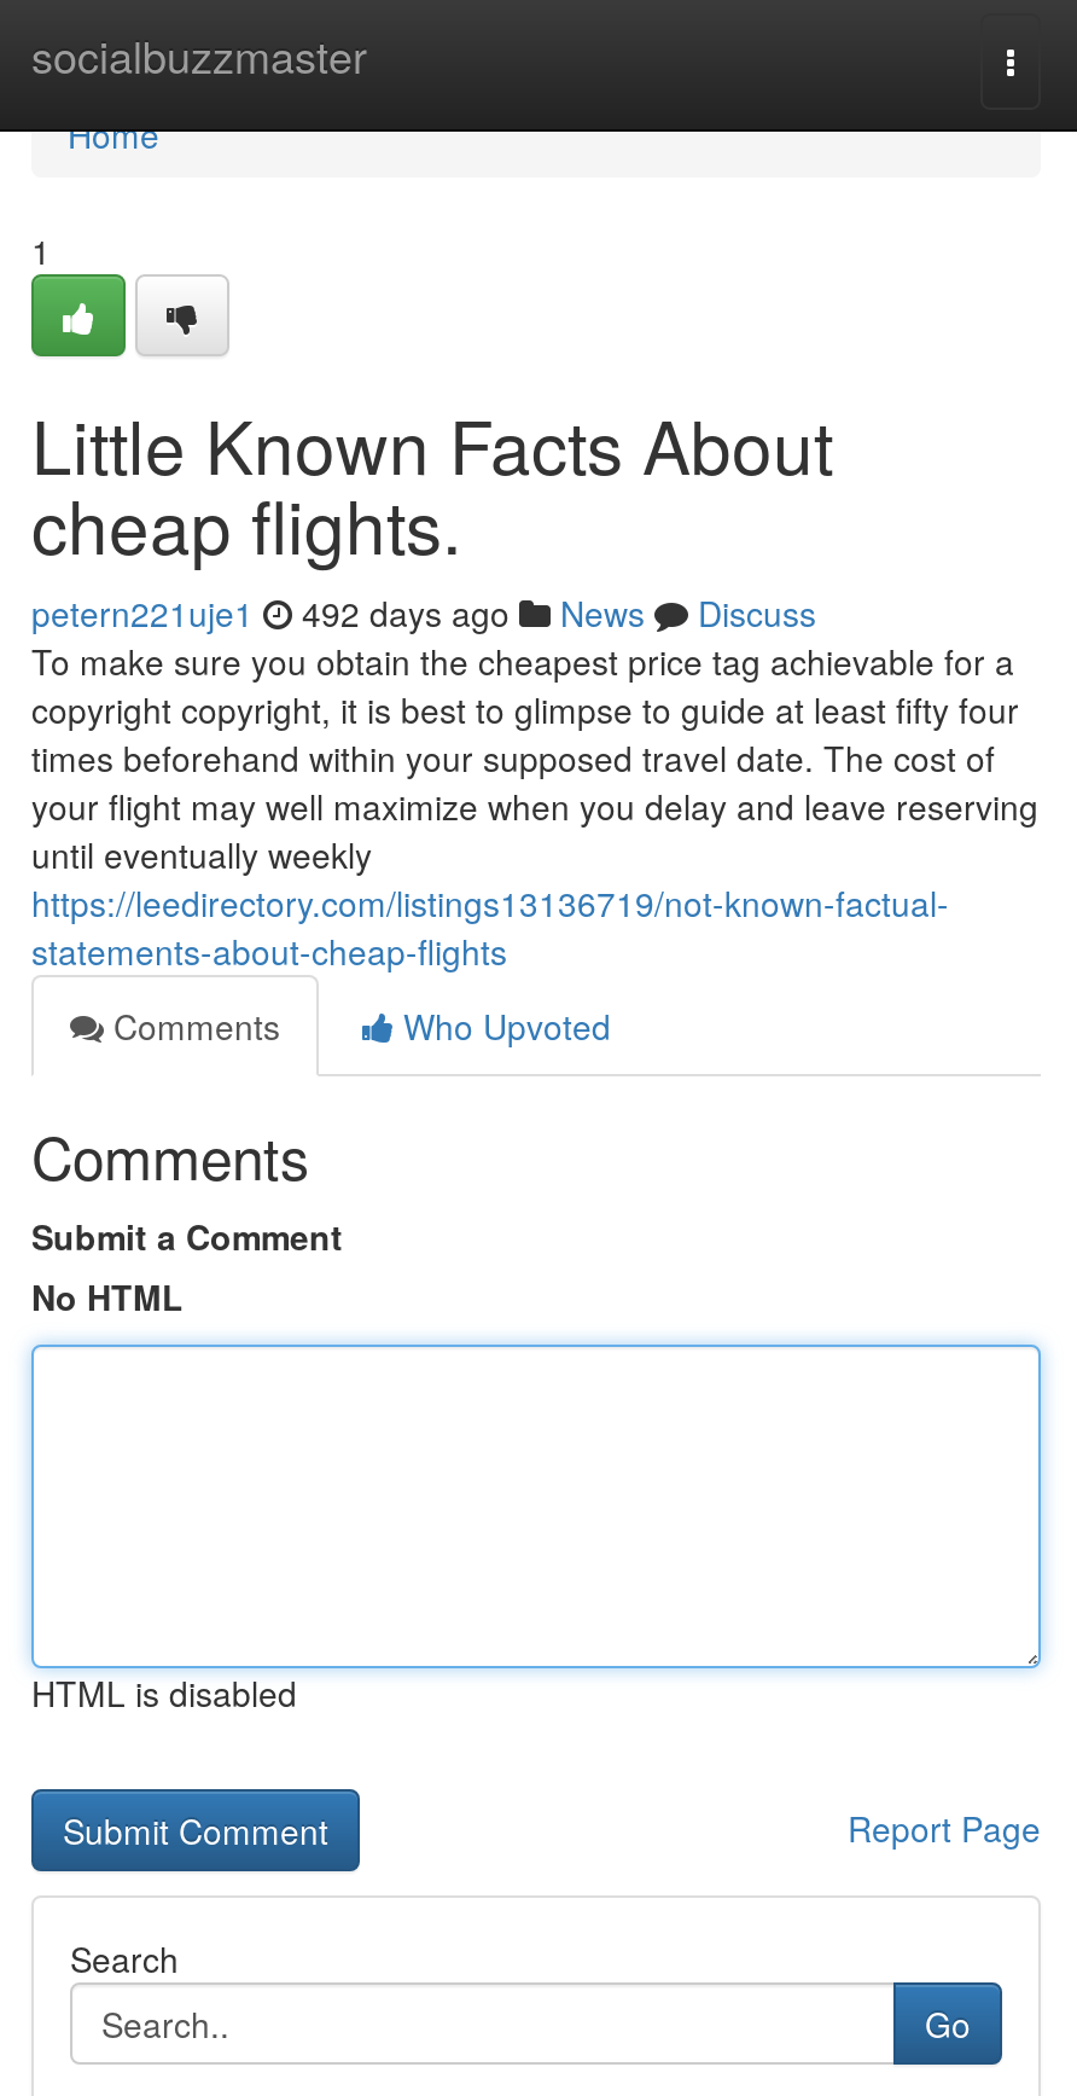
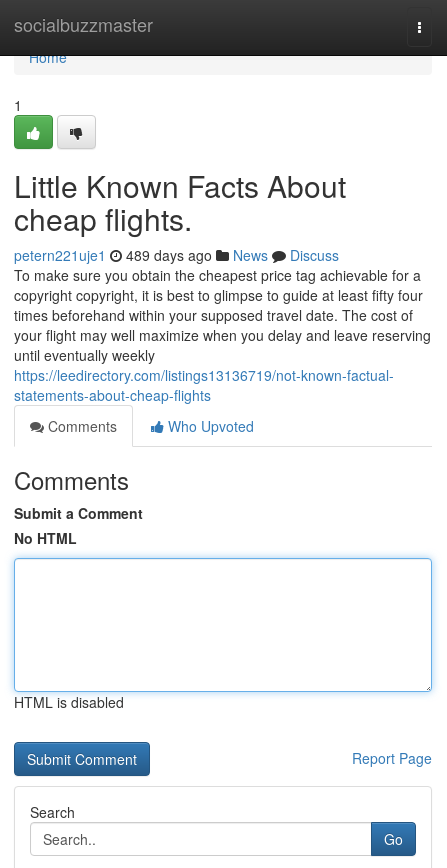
- petern221uje1 492 days ago News Discuss
+ petern221uje1 489 days ago News Discuss
